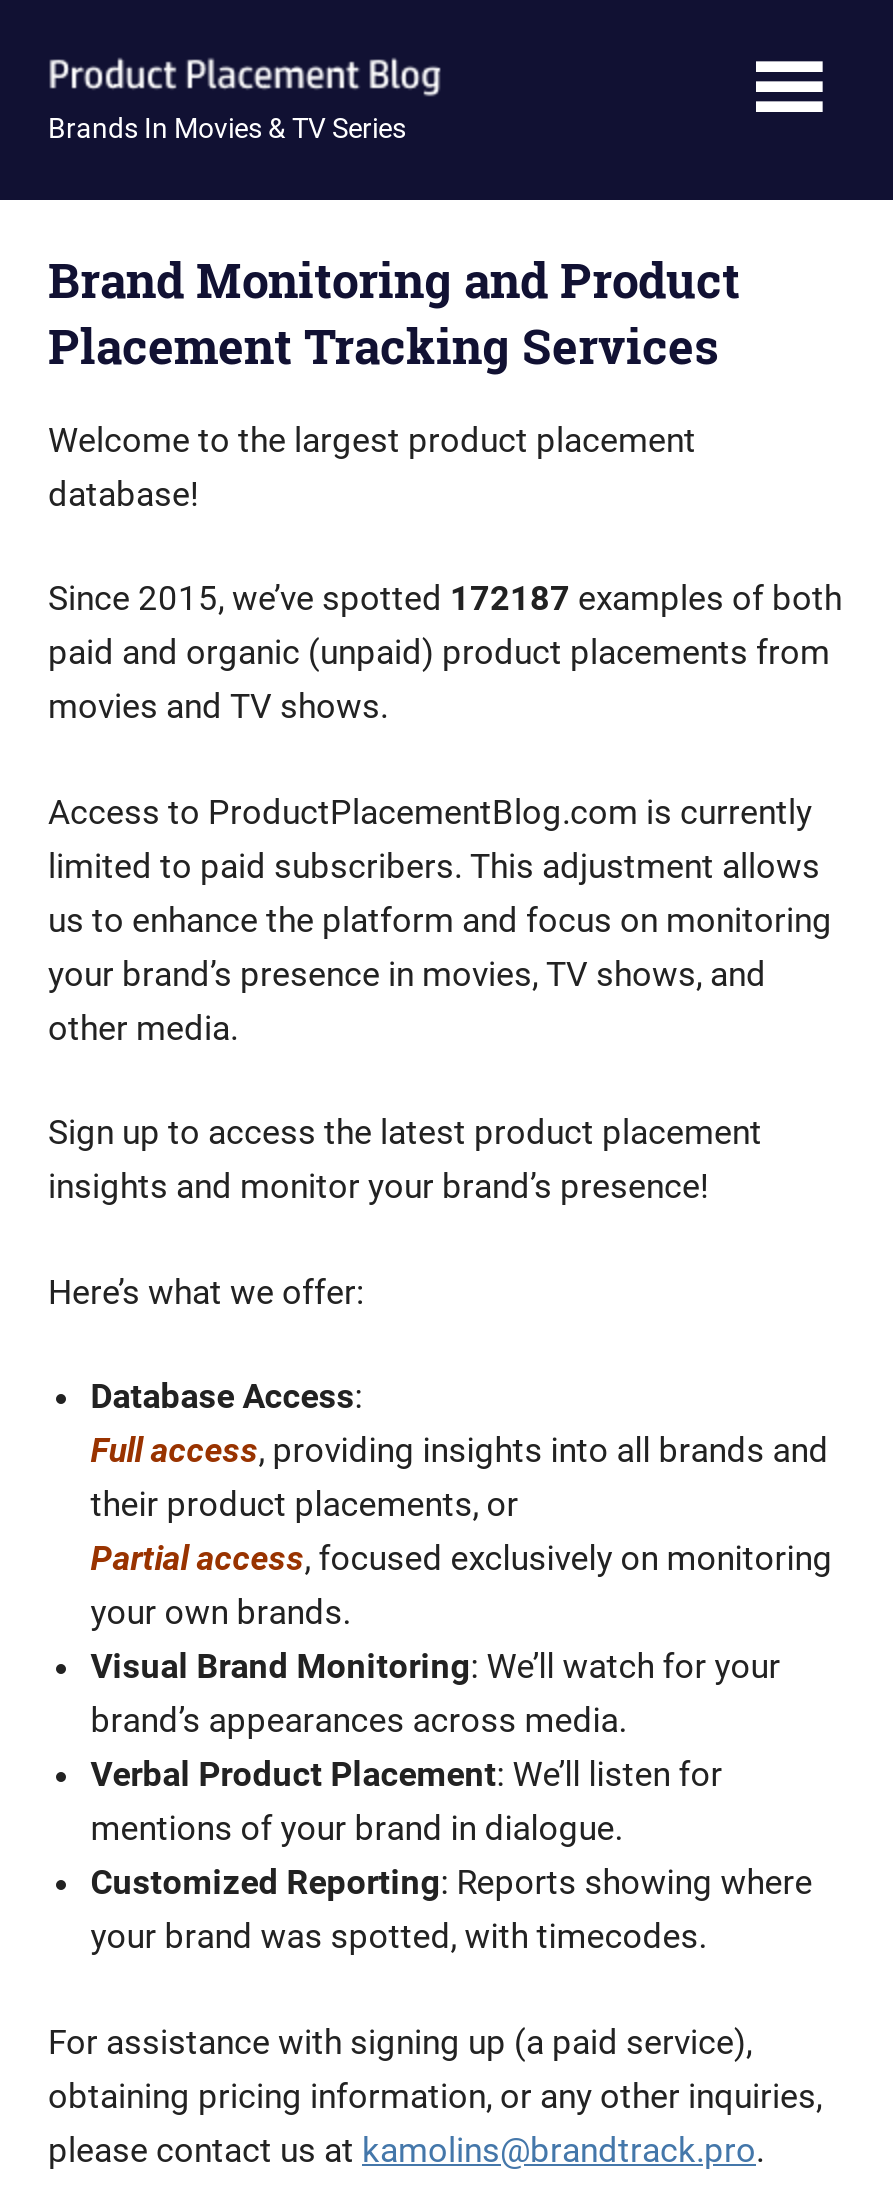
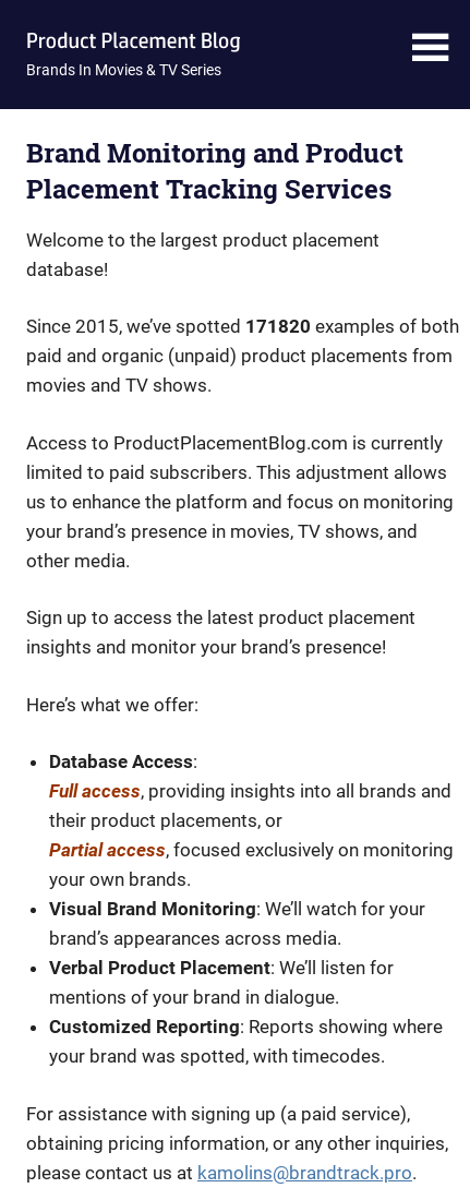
- Since 2015, we’ve spotted 172187 examples of both
+ Since 2015, we’ve spotted 171820 examples of both
